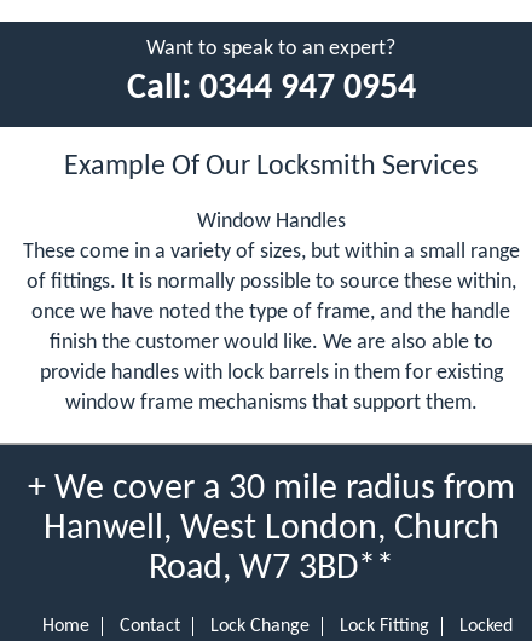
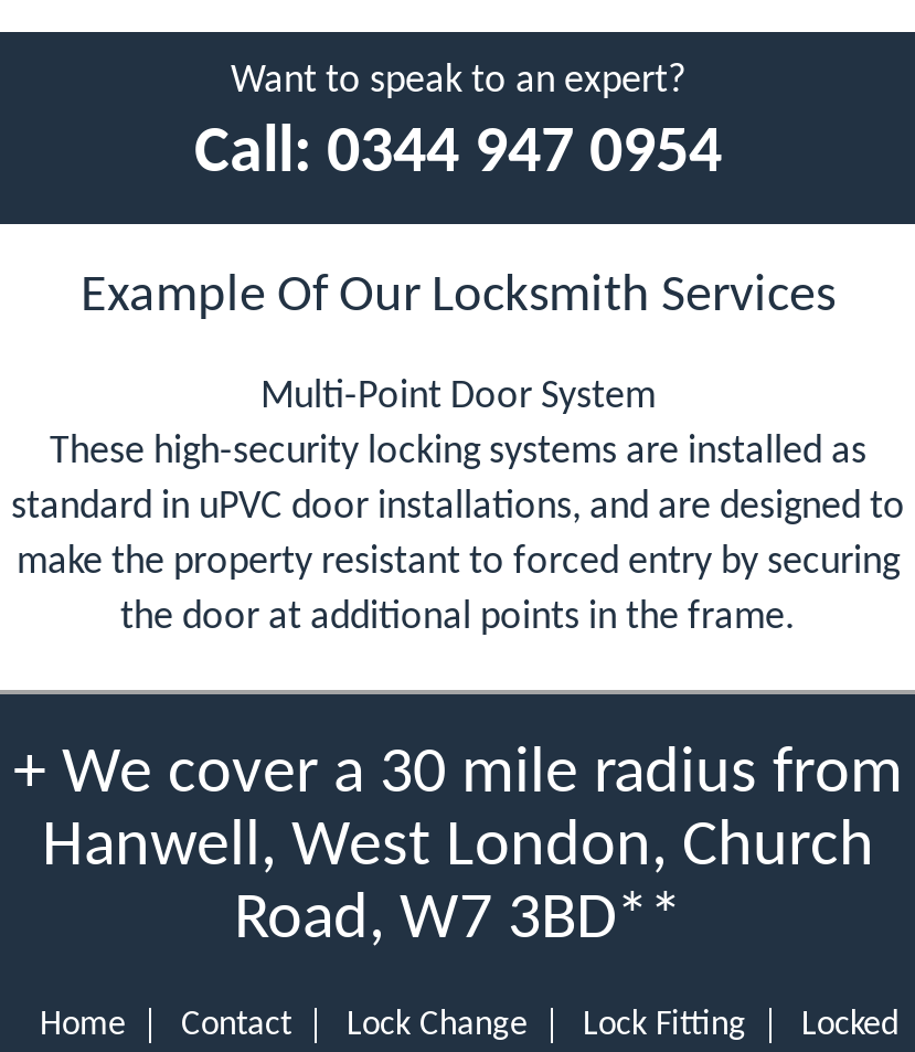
- Window Handles
- These come in a variety of sizes, but within a small range
- of fittings. It is normally possible to source these within,
- once we have noted the type of frame, and the handle
- finish the customer would like. We are also able to
- provide handles with lock barrels in them for existing
- window frame mechanisms that support them.
+ Multi-Point Door System
+ These high-security locking systems are installed as
+ standard in uPVC door installations, and are designed to
+ make the property resistant to forced entry by securing
+ the door at additional points in the frame.
